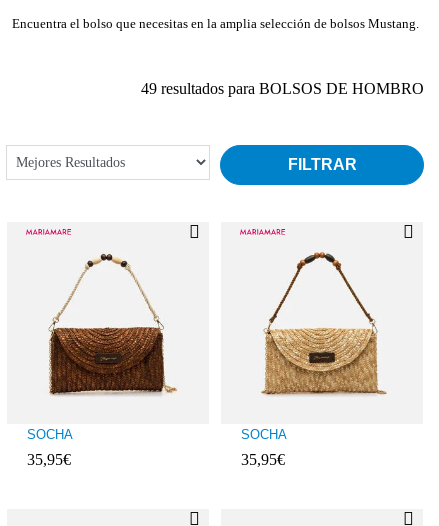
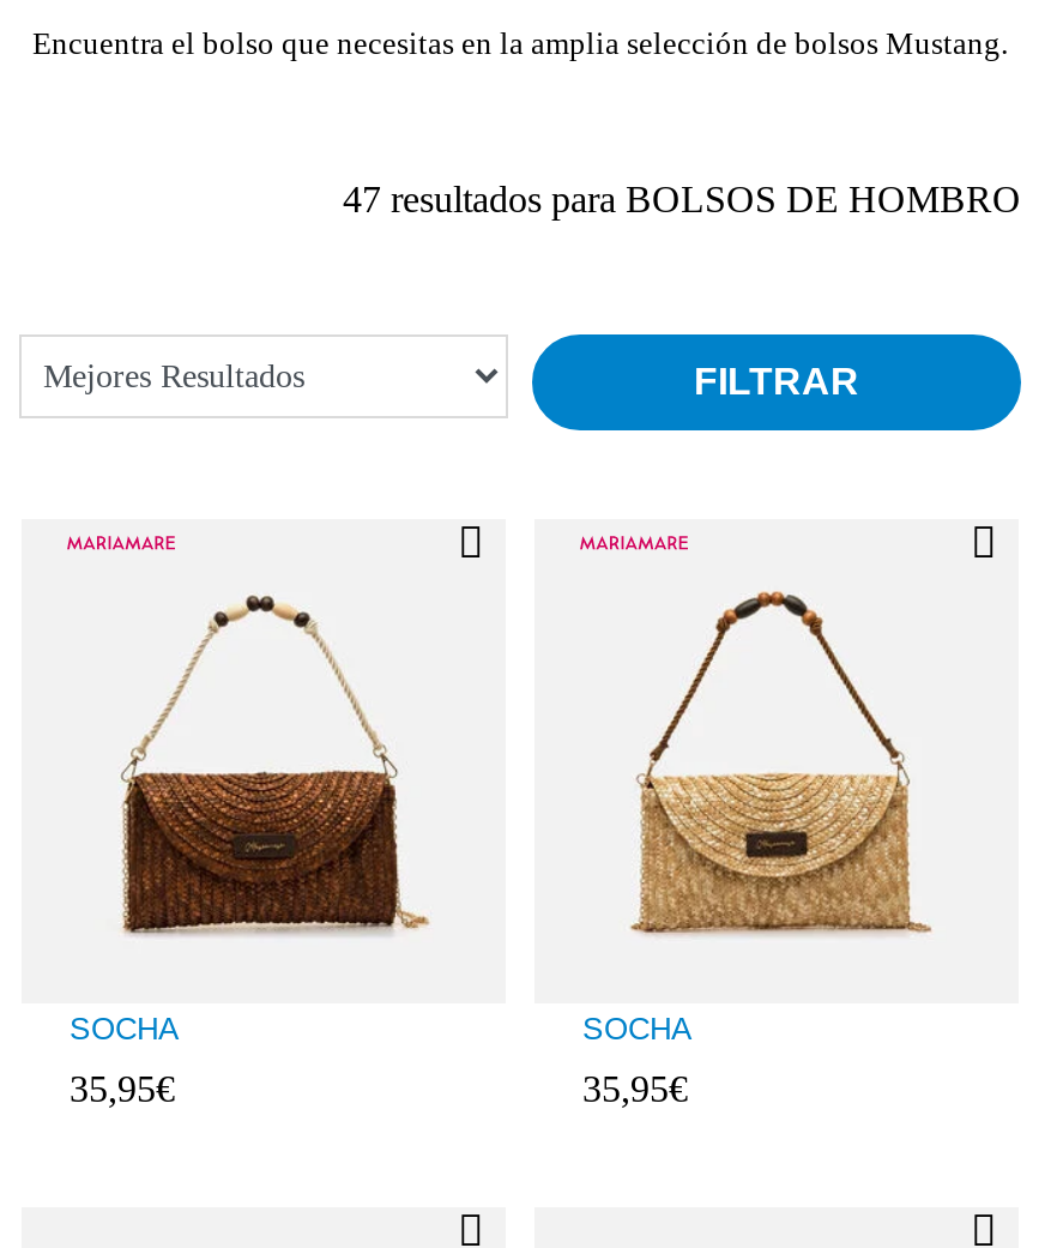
- 49 resultados para BOLSOS DE HOMBRO
+ 47 resultados para BOLSOS DE HOMBRO
